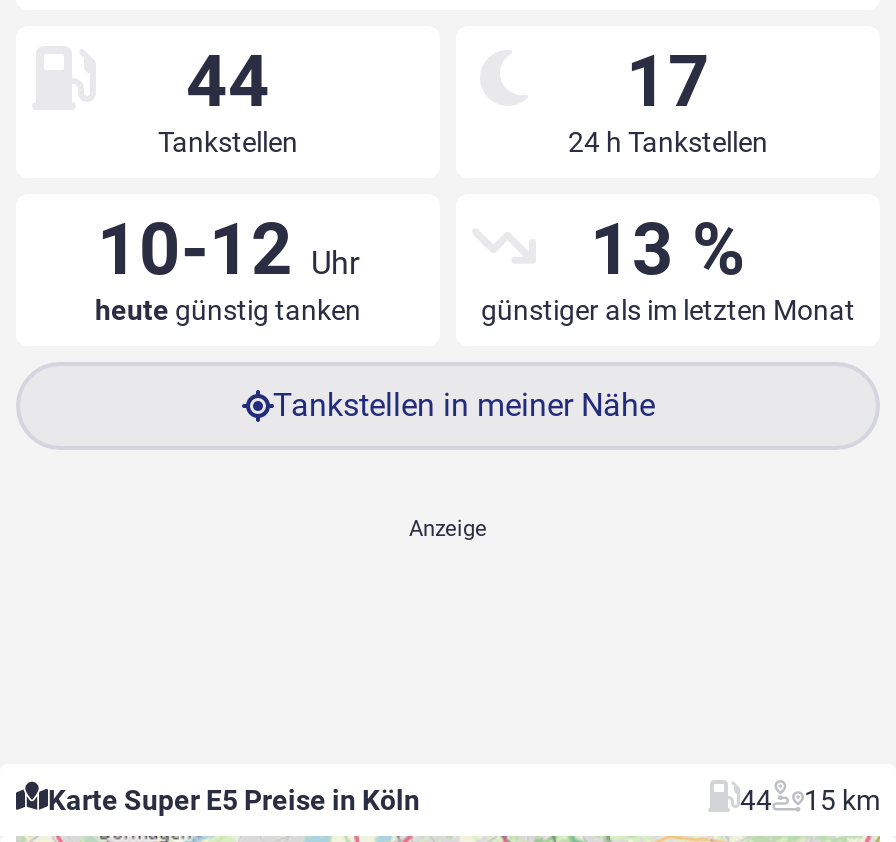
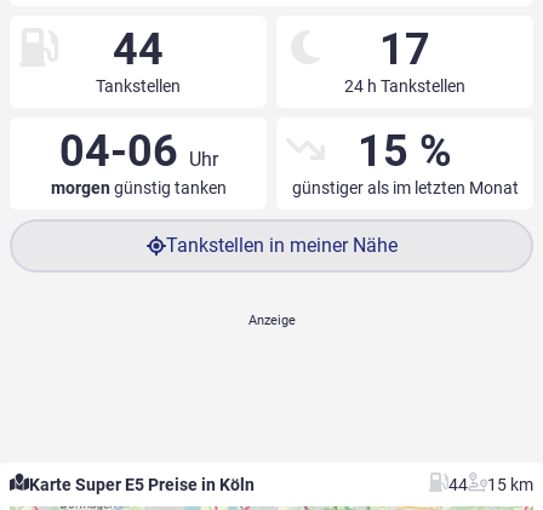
- 10-12 Uhr
+ 04-06 Uhr

- 13 %
+ 15 %

- heute günstig tanken
+ morgen günstig tanken
